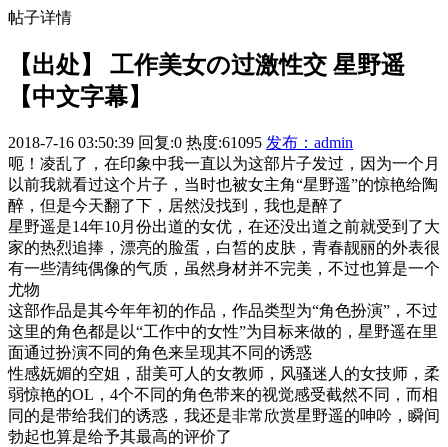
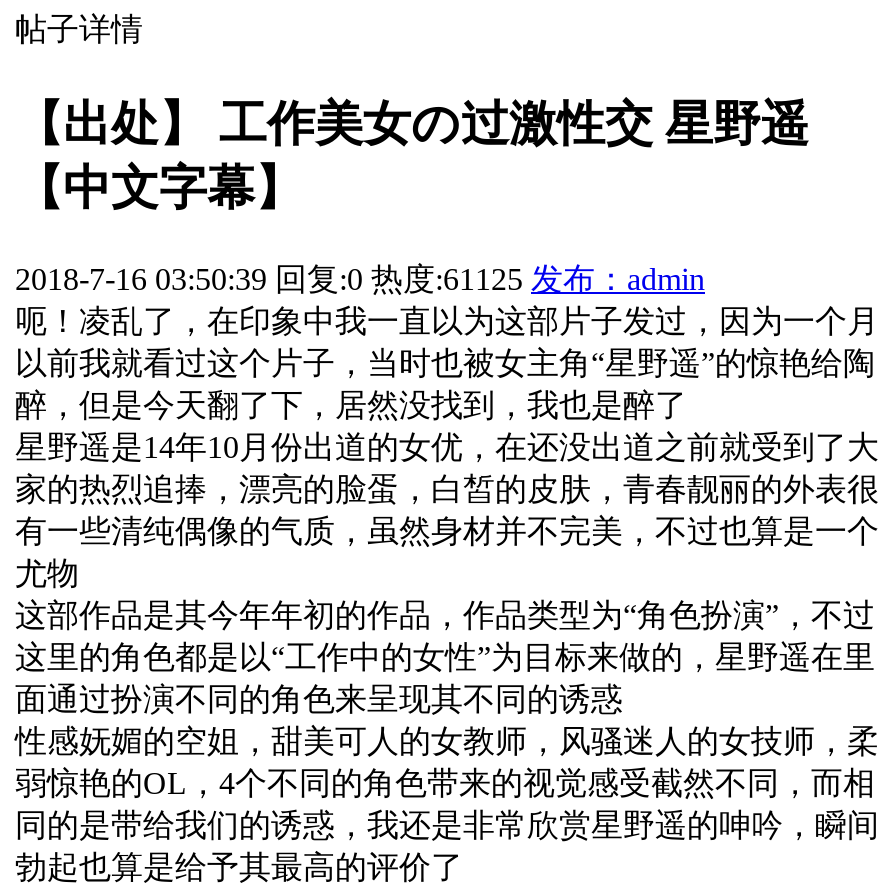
- 2018-7-16 03:50:39 回复:0 热度:61095 发布：admin
+ 2018-7-16 03:50:39 回复:0 热度:61125 发布：admin
